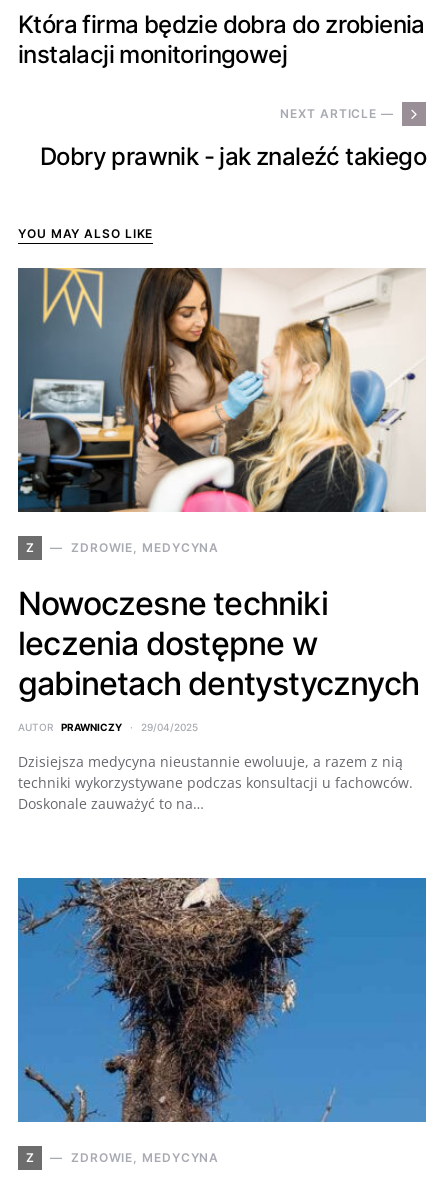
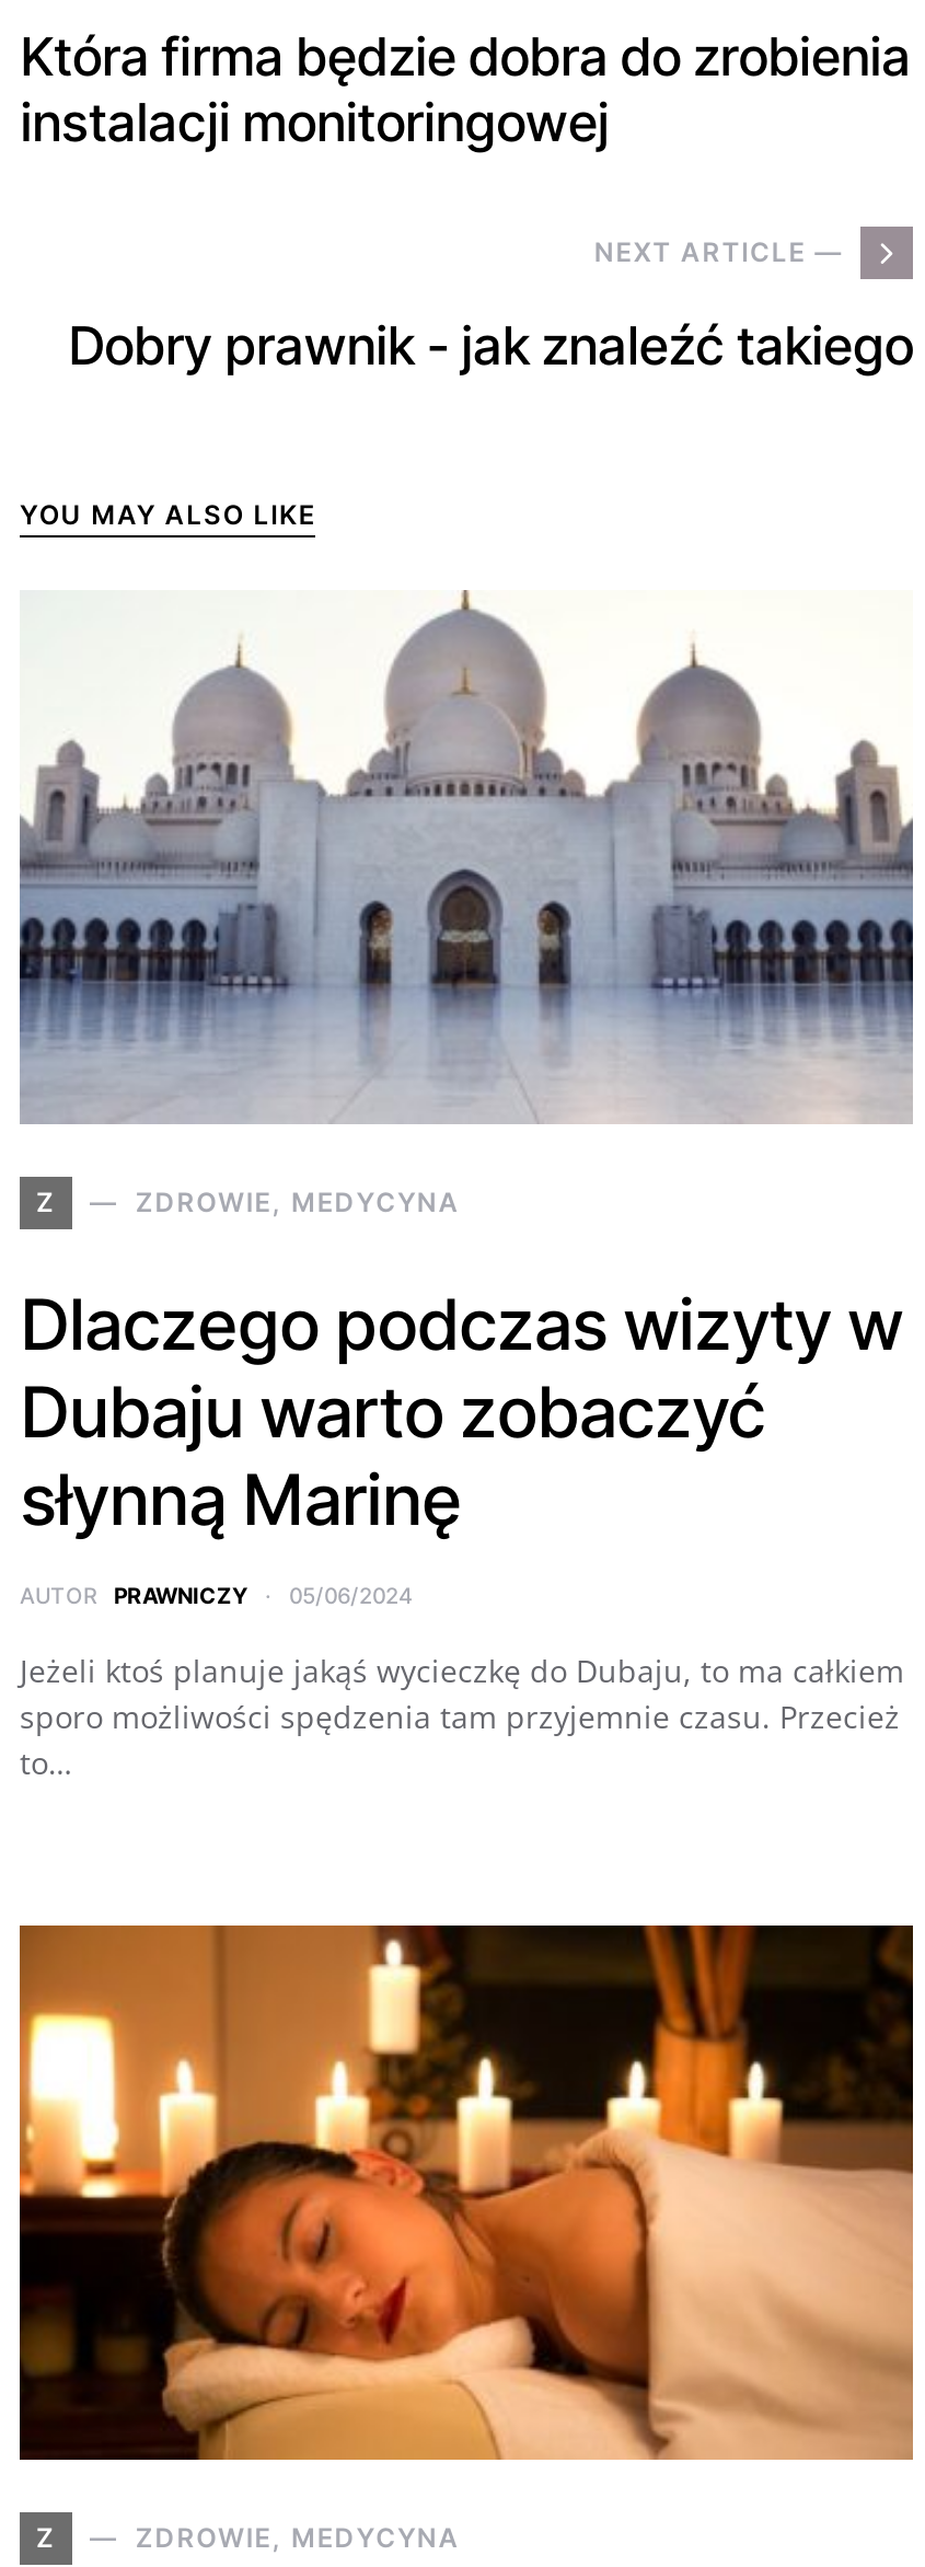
- [image]
+ [image]

- Nowoczesne techniki
- leczenia dostępne w
- gabinetach dentystycznych
+ Dlaczego podczas wizyty w
+ Dubaju warto zobaczyć
+ słynną Marinę

- AUTOR PRAWNICZY 29/04/2025
+ AUTOR PRAWNICZY 05/06/2024

- Dzisiejsza medycyna nieustannie ewoluuje, a razem z nią
- techniki wykorzystywane podczas konsultacji u fachowców.
- Doskonale zauważyć to na…
+ Jeżeli ktoś planuje jakąś wycieczkę do Dubaju, to ma całkiem
+ sporo możliwości spędzenia tam przyjemnie czasu. Przecież
+ to…

- [image]
+ [image]
